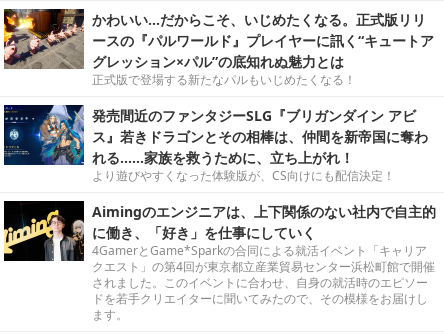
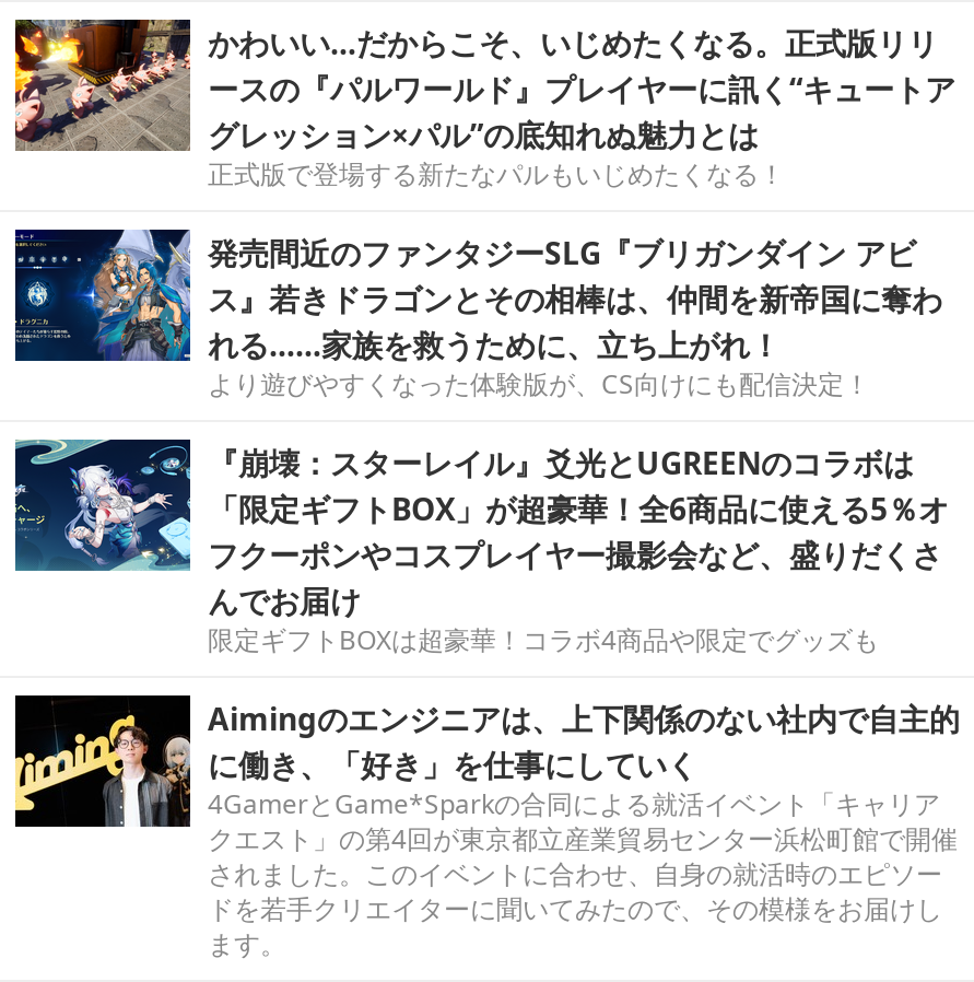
+ [image]
+ 『崩壊：スターレイル』爻光とUGREENのコラボは
+ 「限定ギフトBOX」が超豪華！全6商品に使える5％オ
+ フクーポンやコスプレイヤー撮影会など、盛りだくさ
+ んでお届け
+ 限定ギフトBOXは超豪華！コラボ4商品や限定でグッズも
